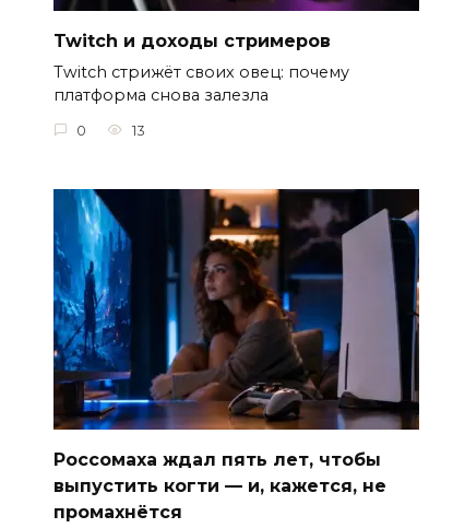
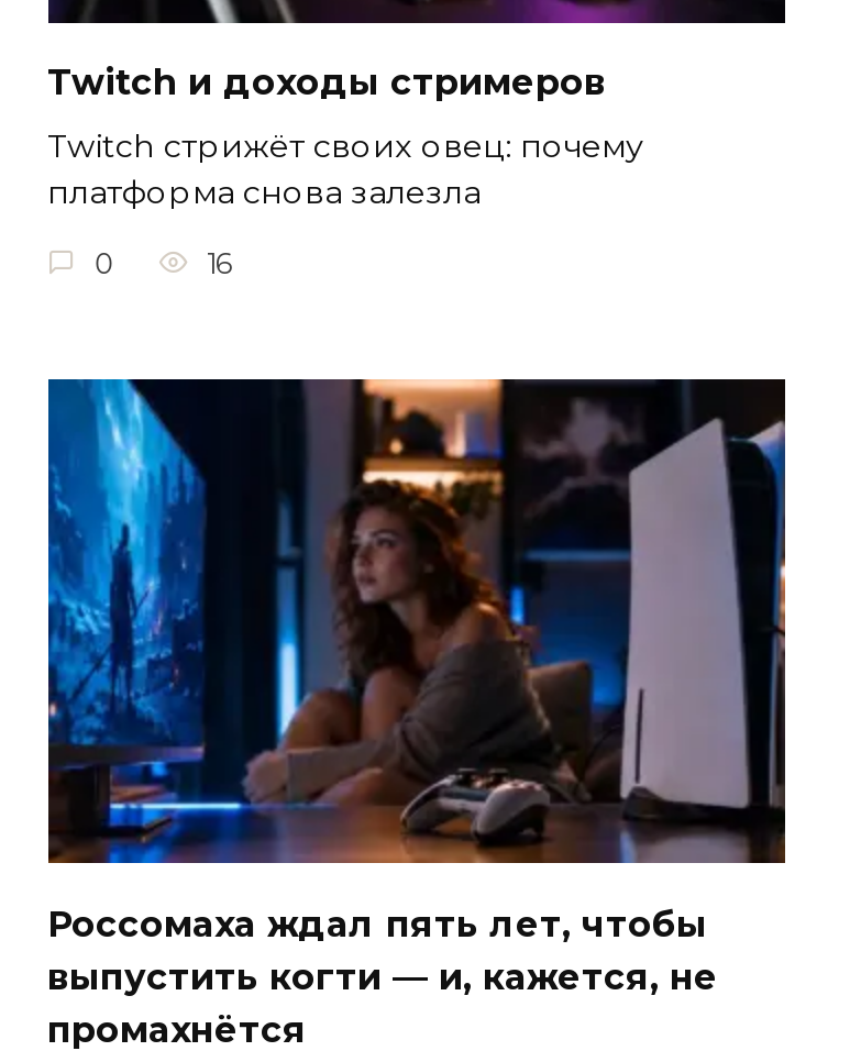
- 13
+ 16
